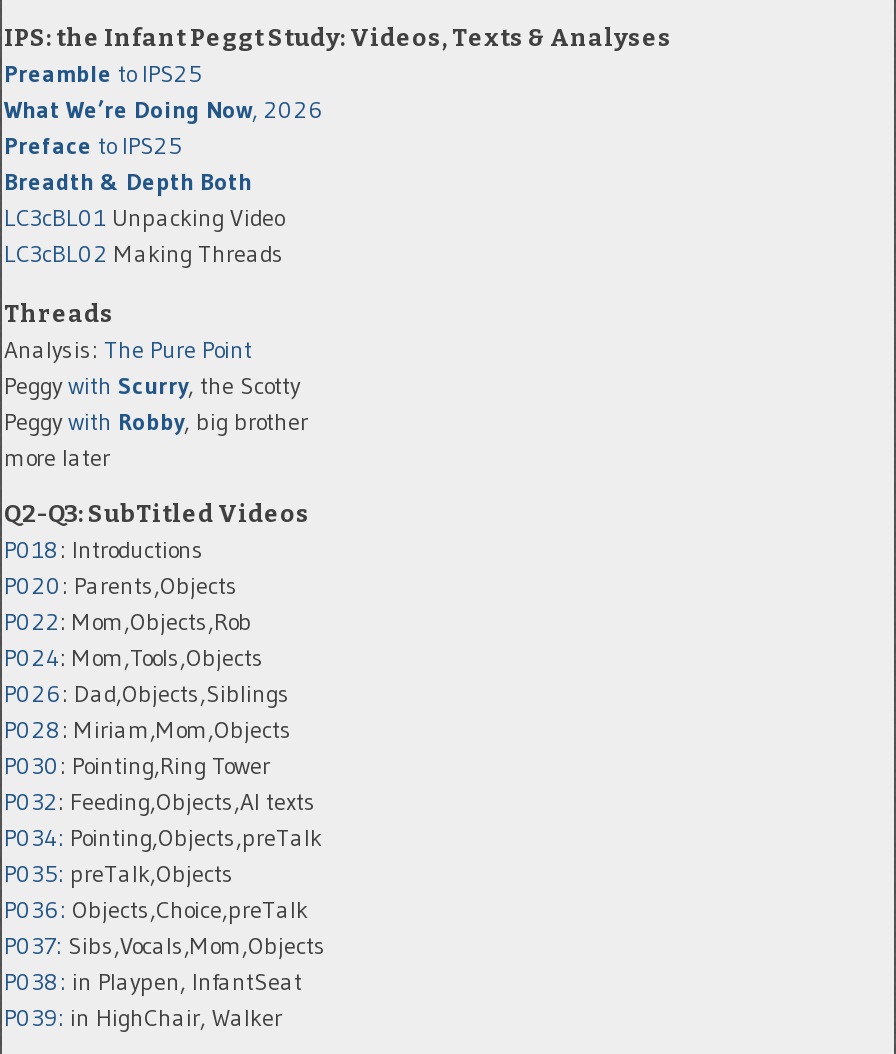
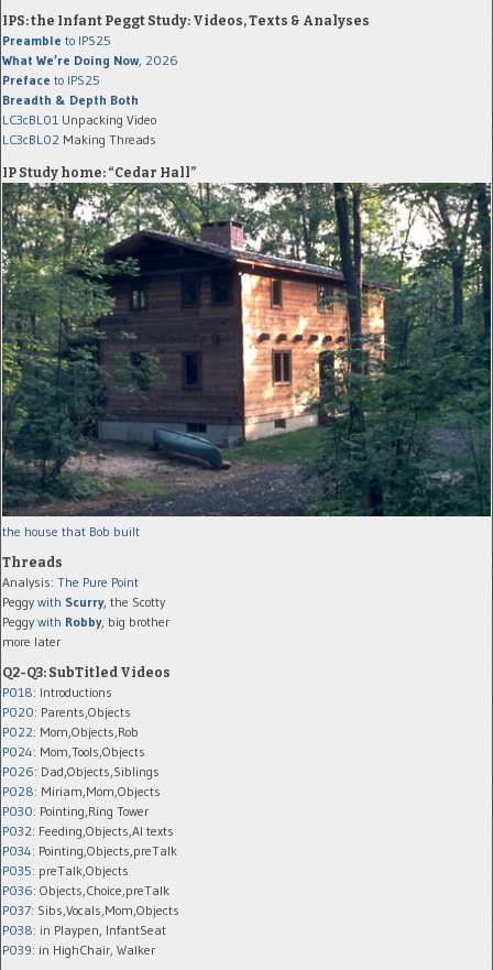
+ IP Study home: “Cedar Hall”

+ [image]
+ the house that Bob built
